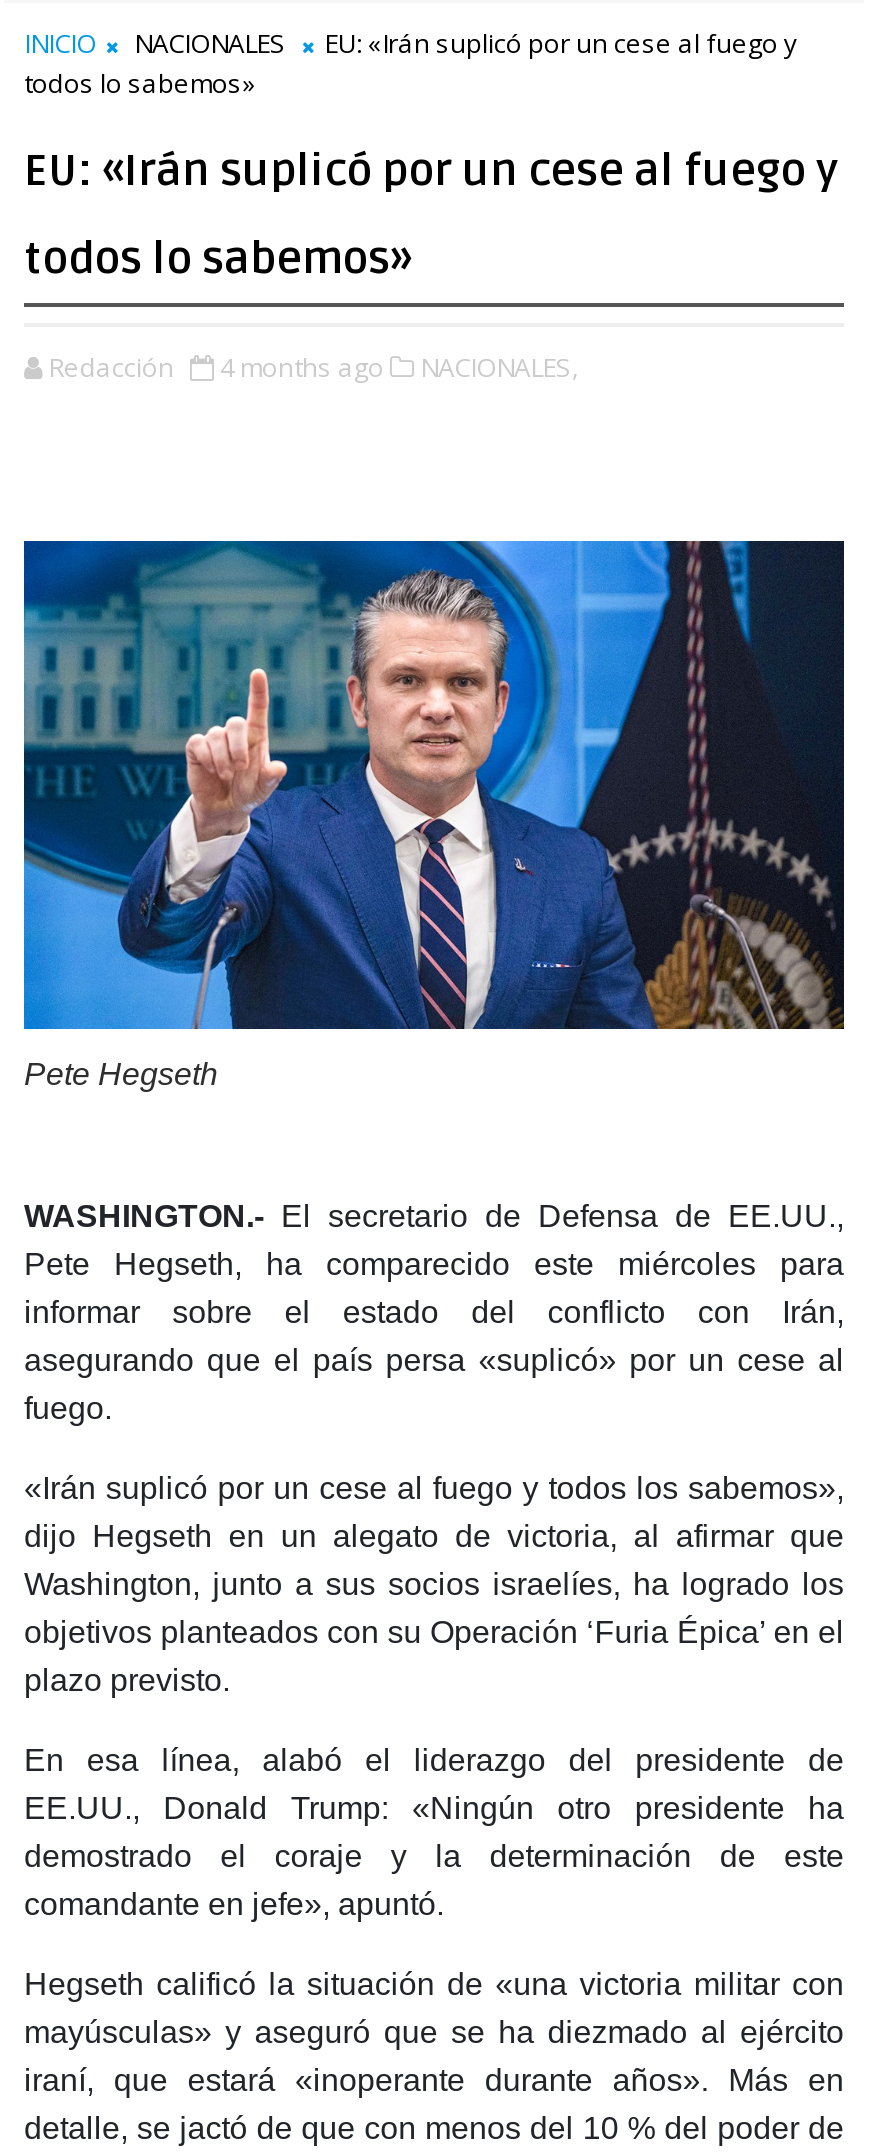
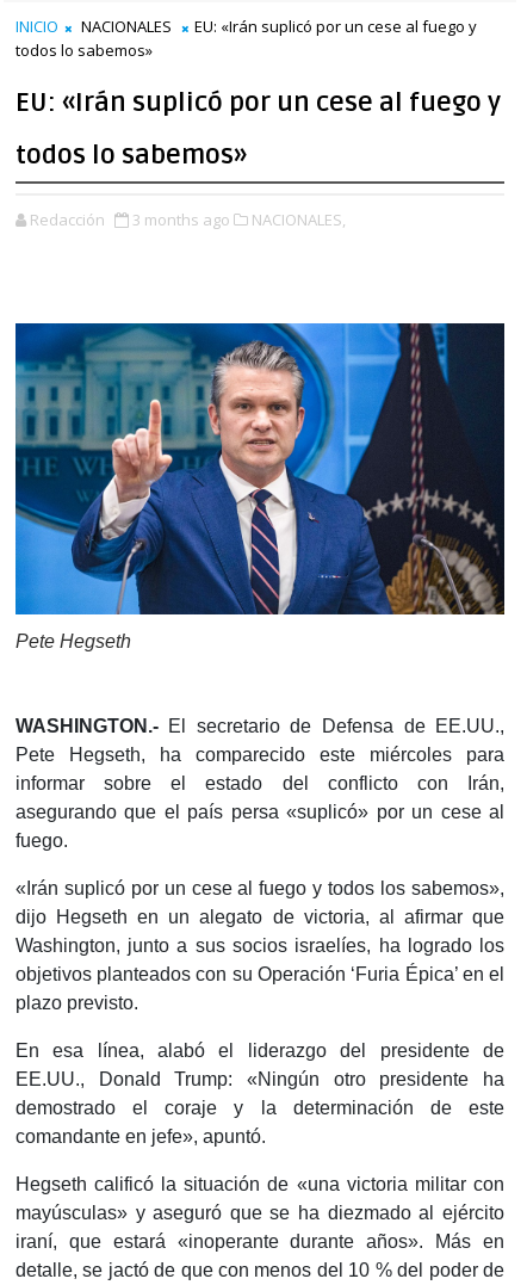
- Redacción 4 months ago NACIONALES,
+ Redacción 3 months ago NACIONALES,
